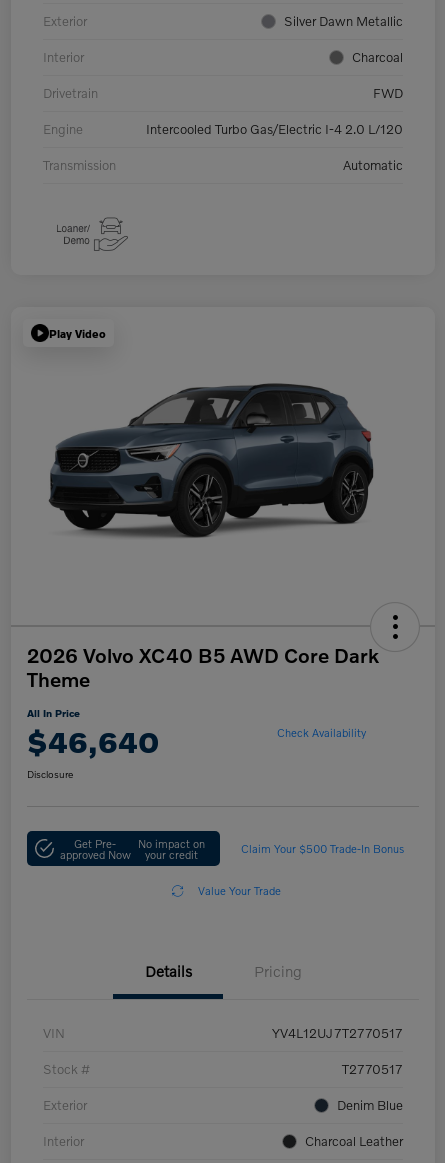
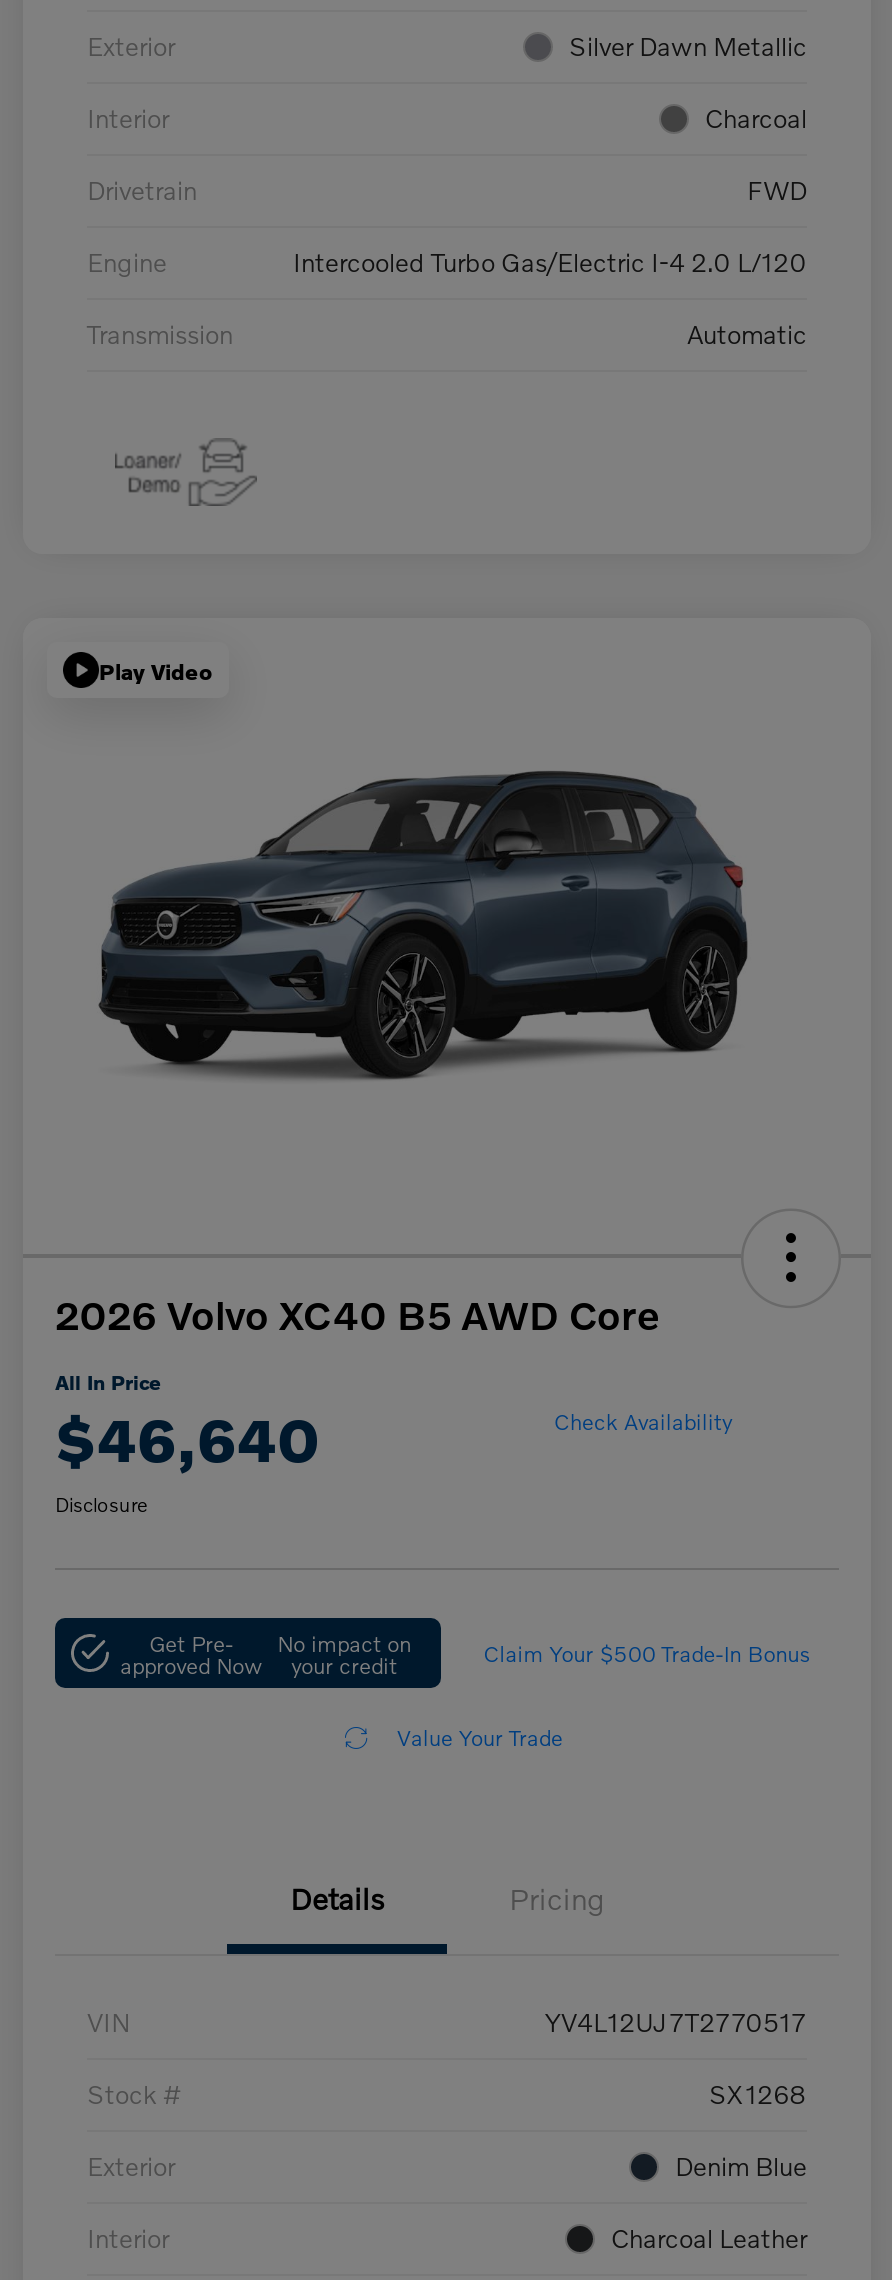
- 2026 Volvo XC40 B5 AWD Core Dark
- Theme
+ 2026 Volvo XC40 B5 AWD Core

- T2770517
+ SX1268
